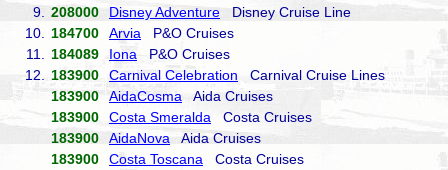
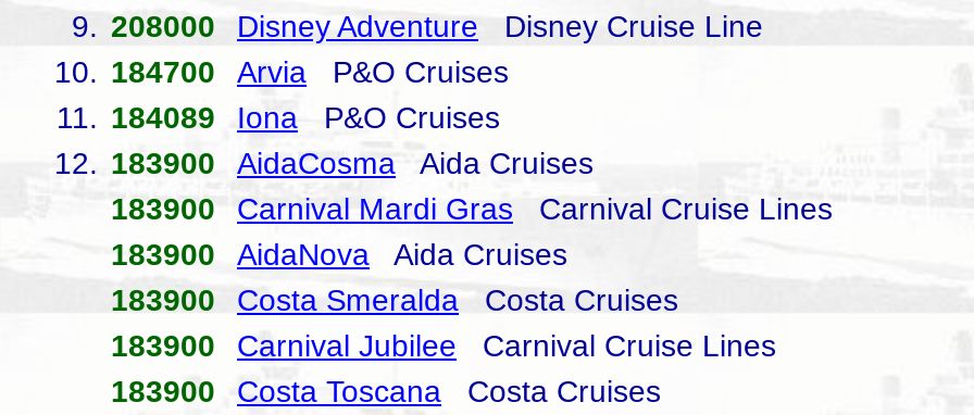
- Carnival Celebration Carnival Cruise Lines

moved up: AidaCosma Aida Cruises

+ Carnival Mardi Gras Carnival Cruise Lines
+ 183900

moved up: AidaNova Aida Cruises

+ Carnival Jubilee Carnival Cruise Lines
